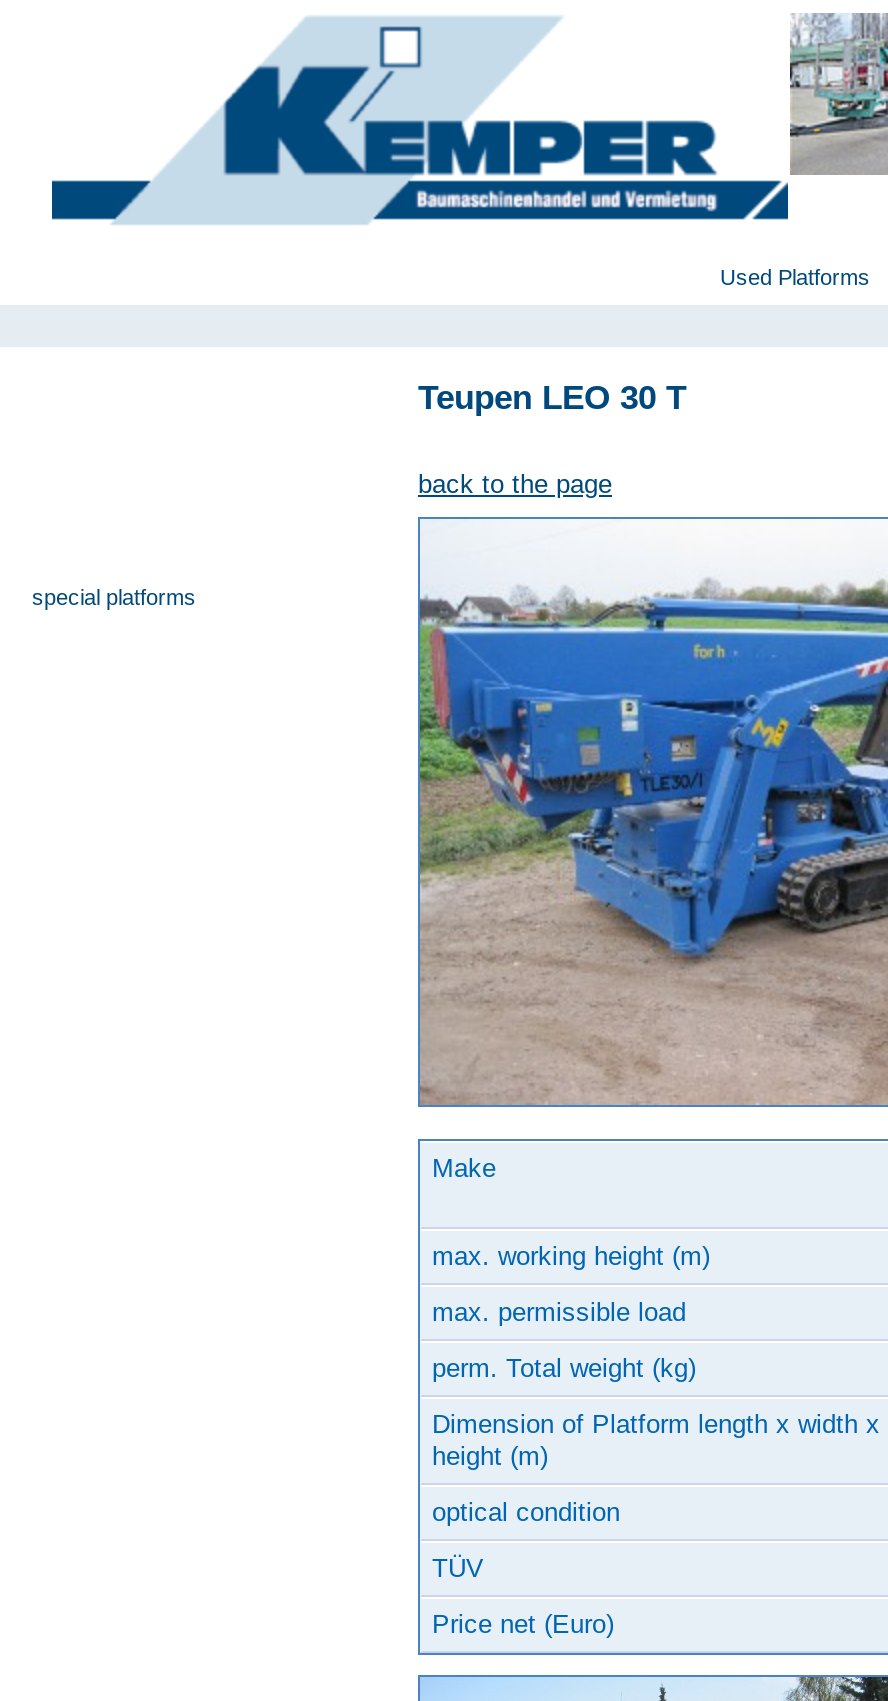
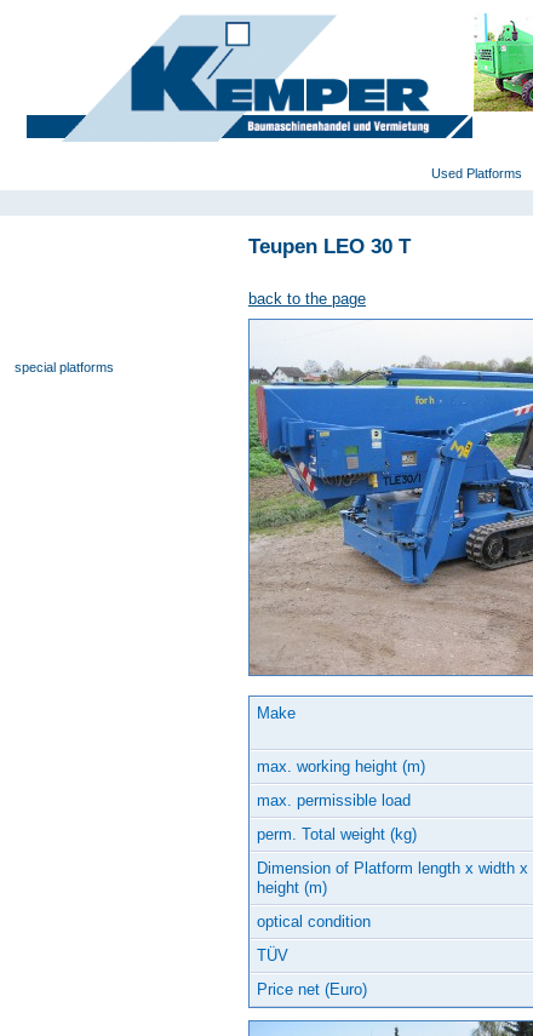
- [image]
+ [image]
